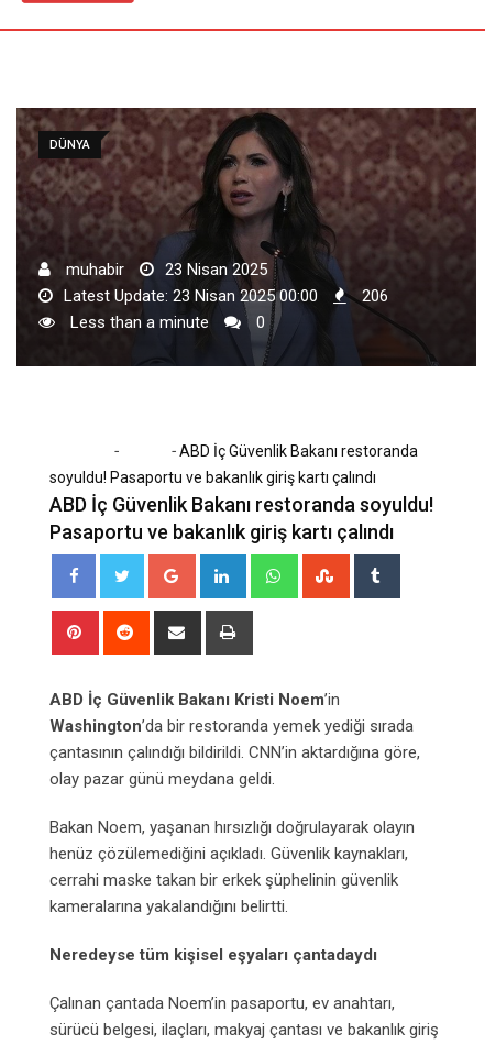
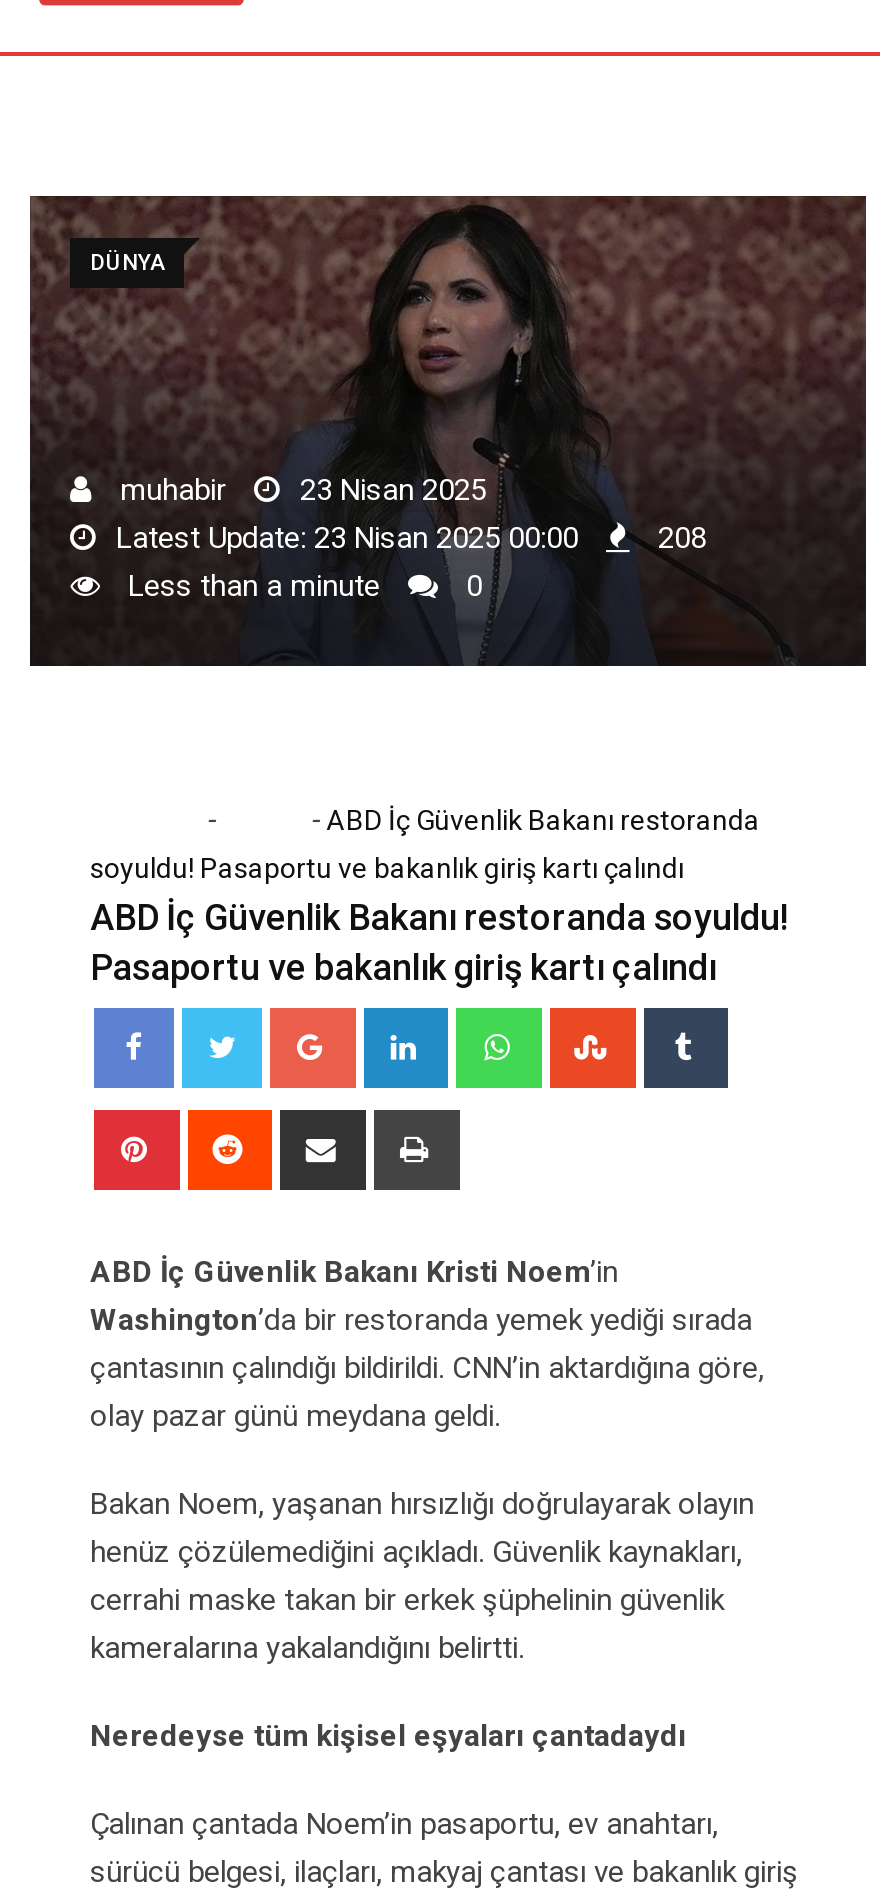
- Latest Update: 23 Nisan 2025 00:00 206
+ Latest Update: 23 Nisan 2025 00:00 208
